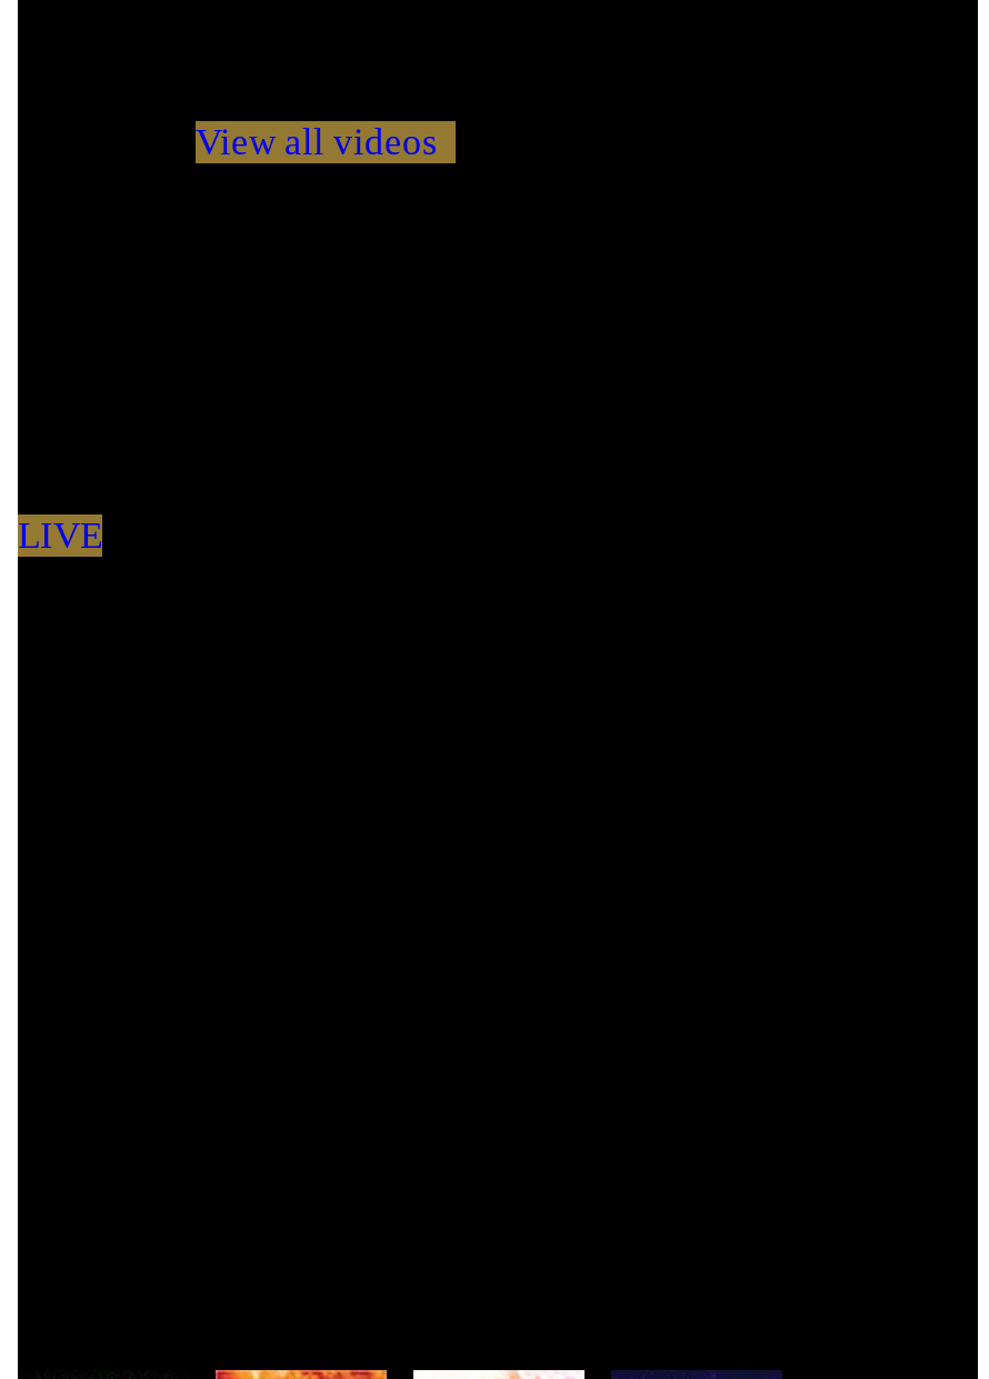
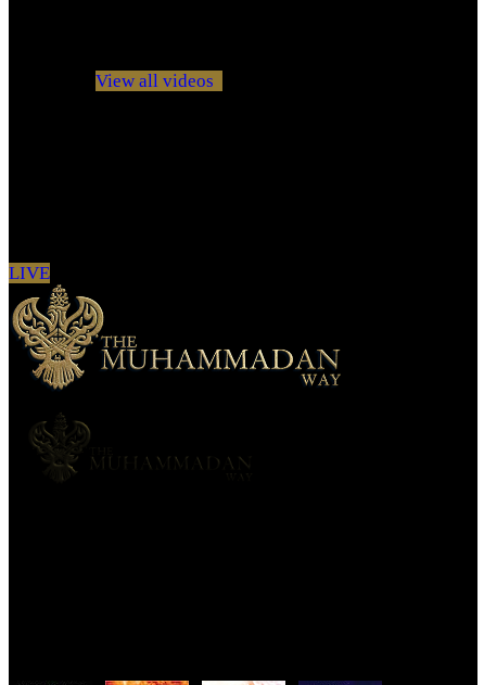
+ [image]
